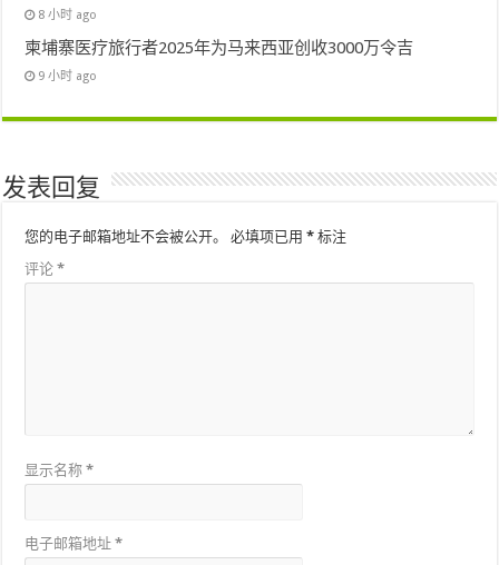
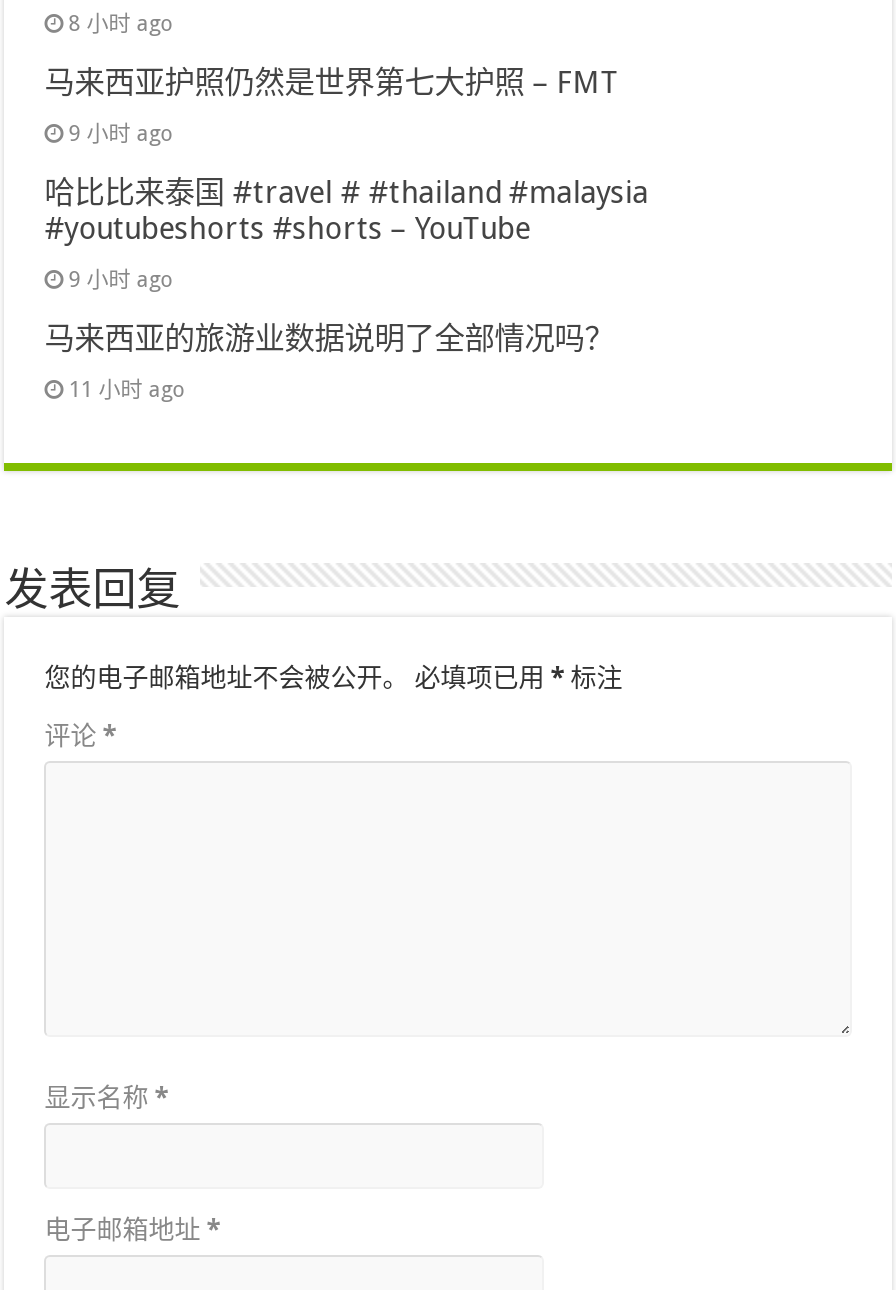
- 柬埔寨医疗旅行者2025年为马来西亚创收3000万令吉
+ 马来西亚护照仍然是世界第七大护照 – FMT

+ 哈比比来泰国 #travel # #thailand #malaysia
+ #youtubeshorts #shorts – YouTube
+ 9 小时 ago
+ 马来西亚的旅游业数据说明了全部情况吗？
+ 11 小时 ago
